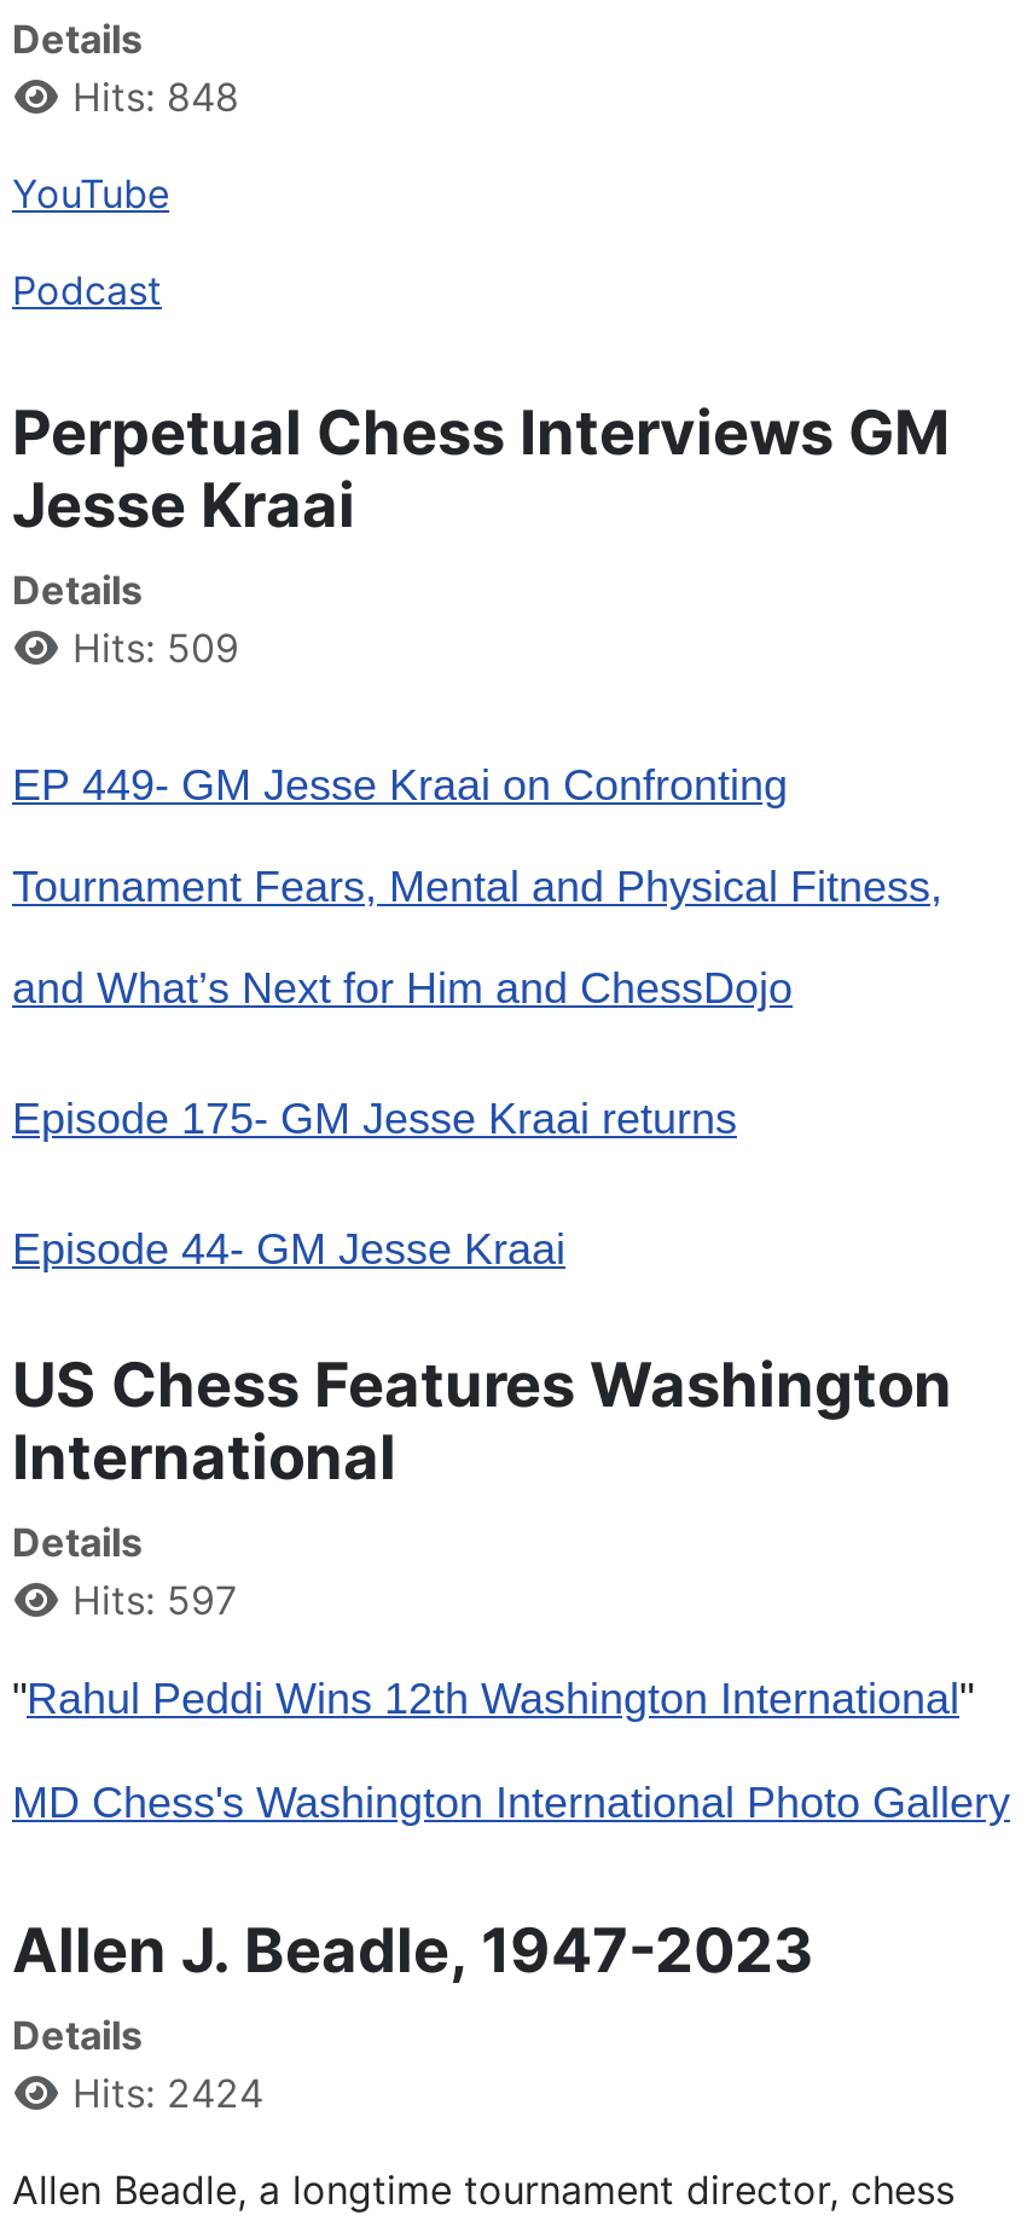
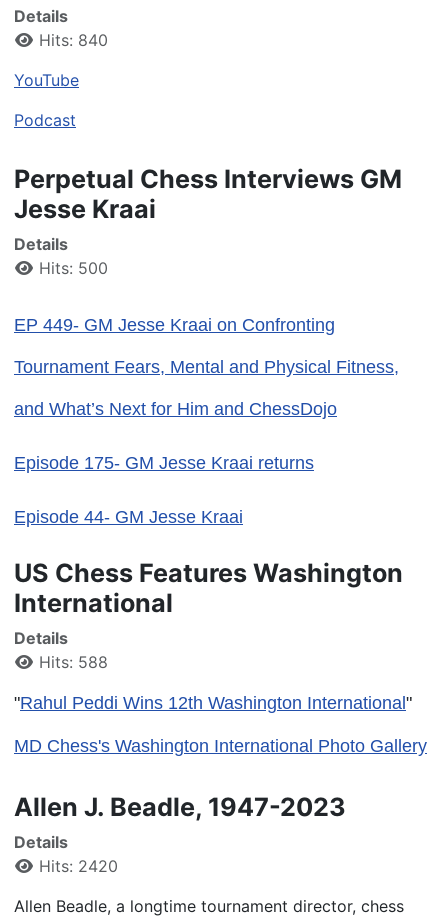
- Hits: 848
+ Hits: 840

- Hits: 509
+ Hits: 500

- Hits: 597
+ Hits: 588

- Hits: 2424
+ Hits: 2420
